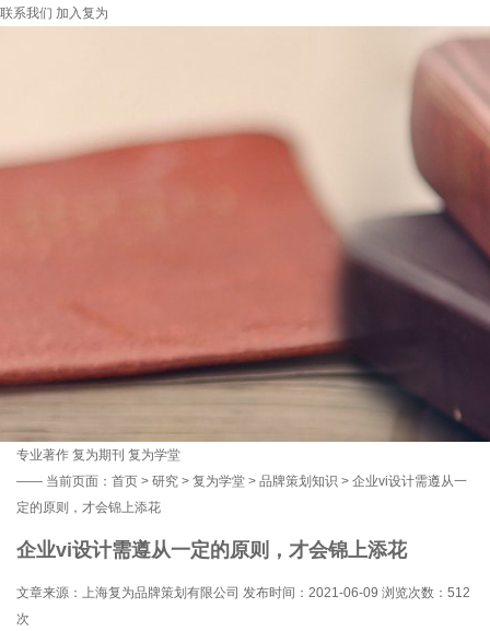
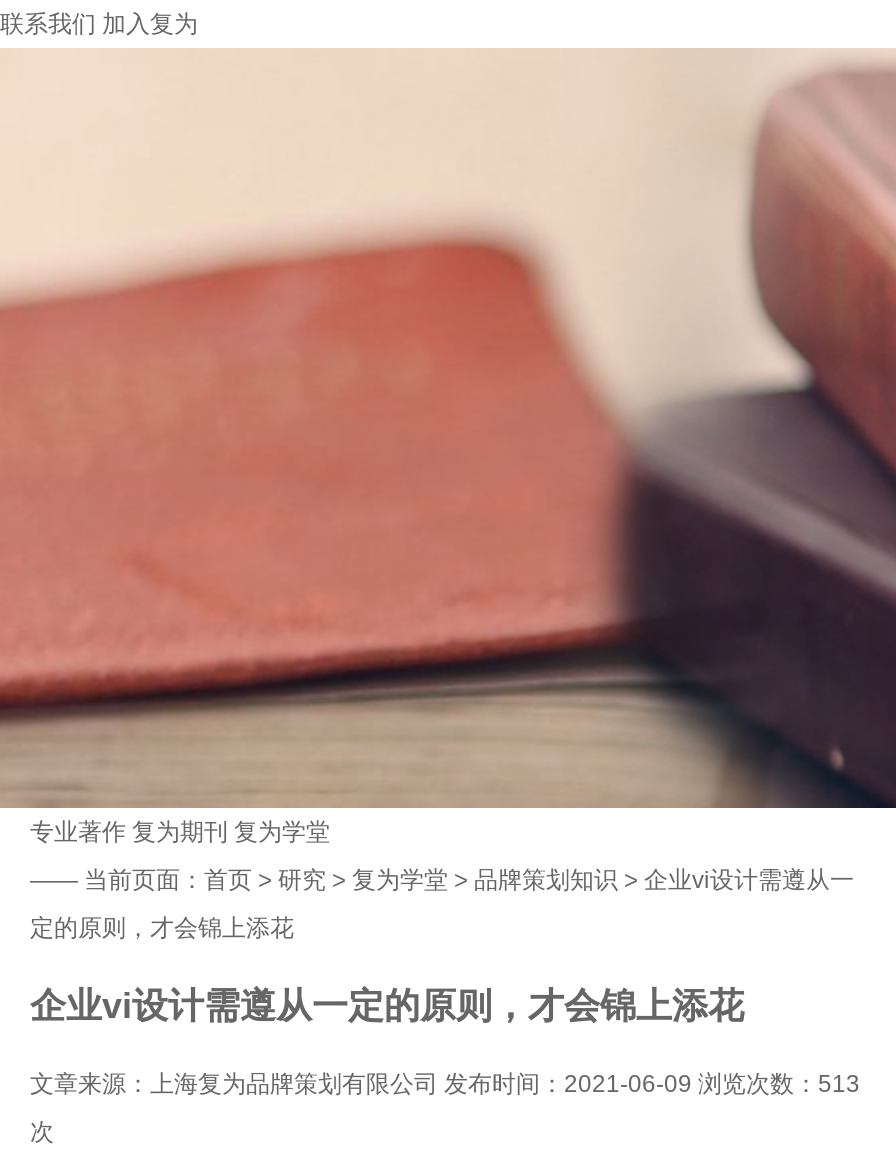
- 文章来源：上海复为品牌策划有限公司 发布时间：2021-06-09 浏览次数：512
+ 文章来源：上海复为品牌策划有限公司 发布时间：2021-06-09 浏览次数：513
